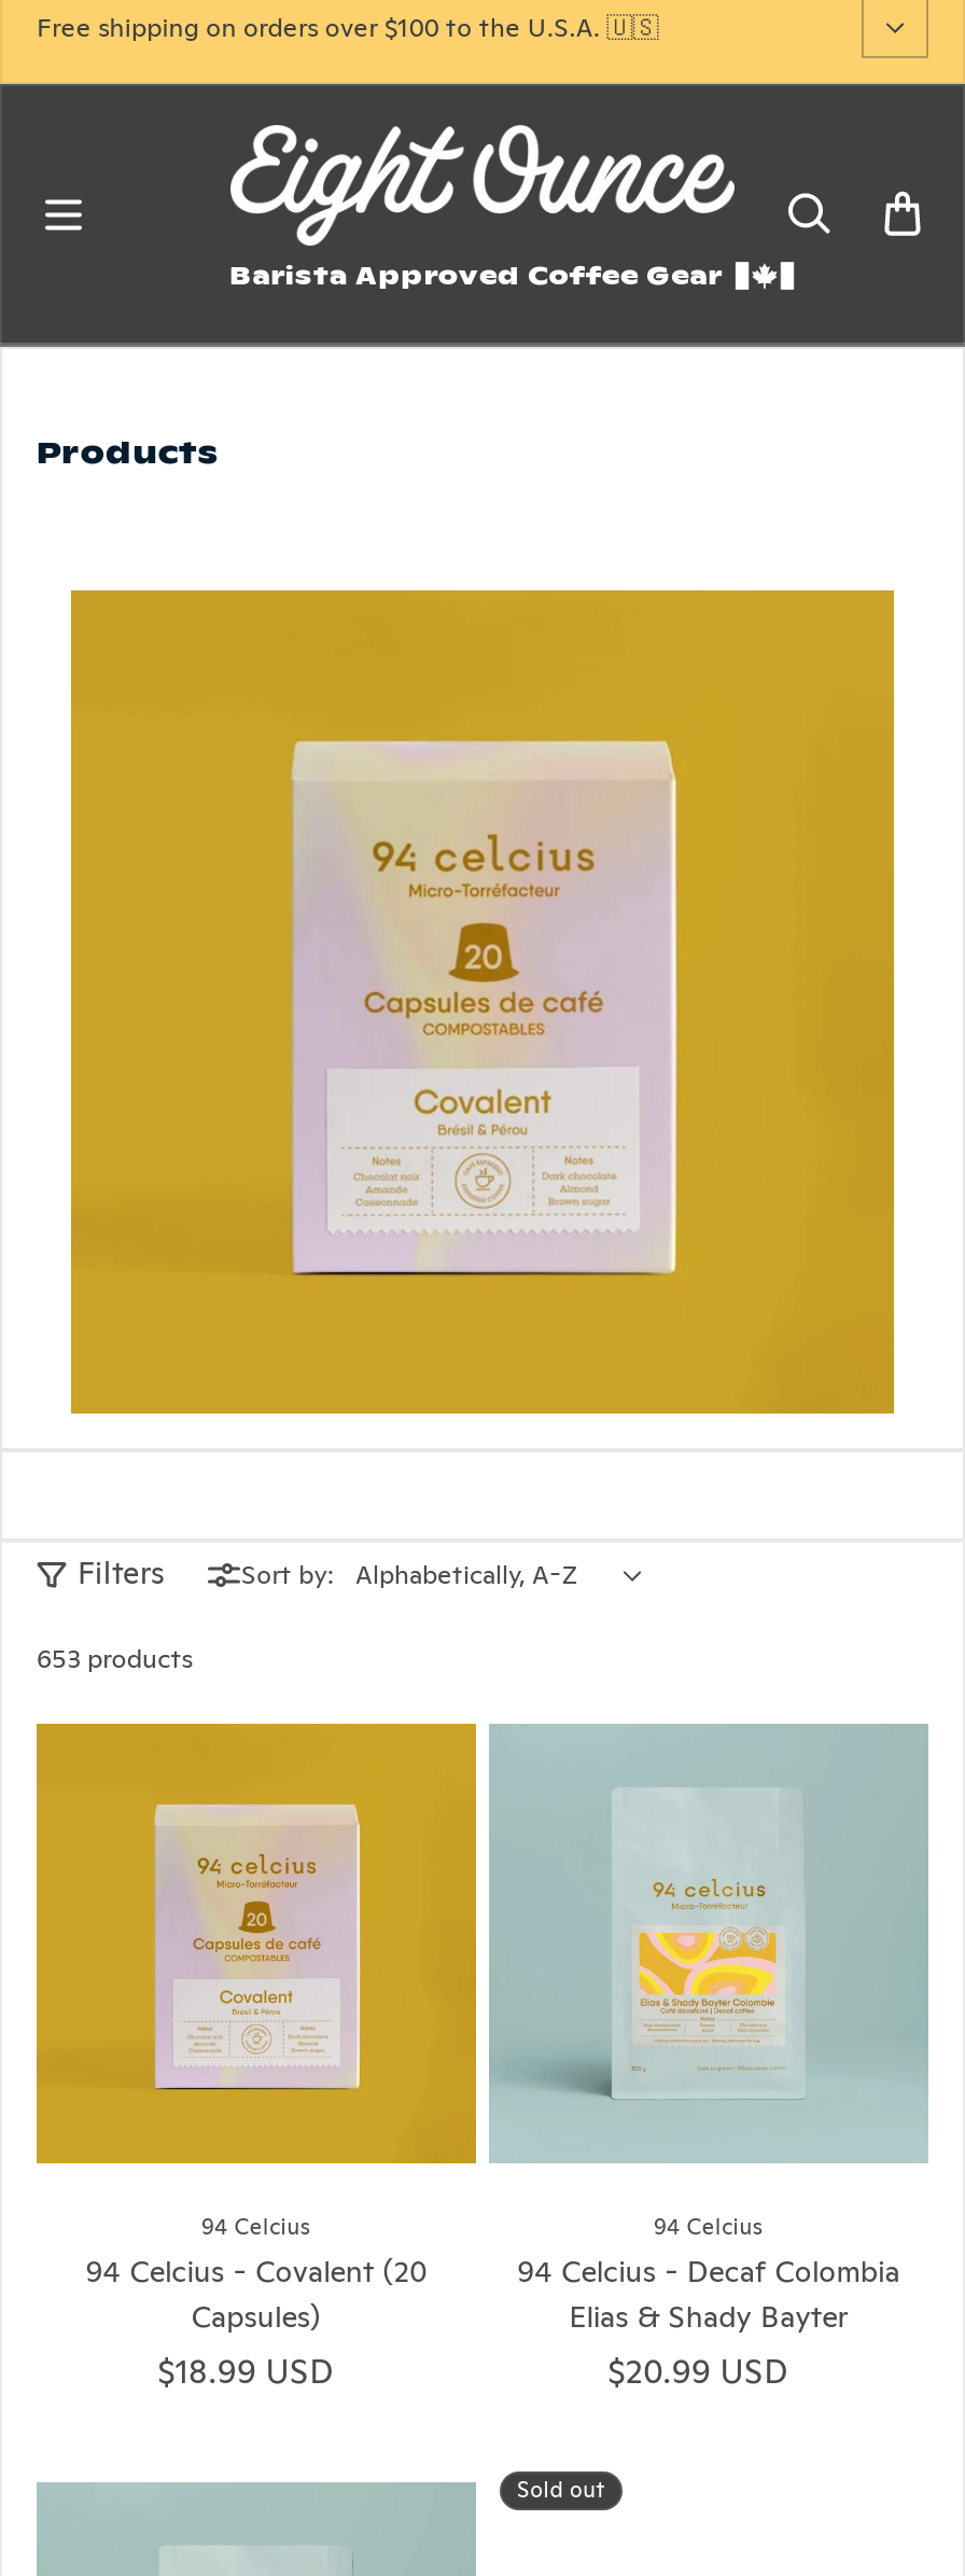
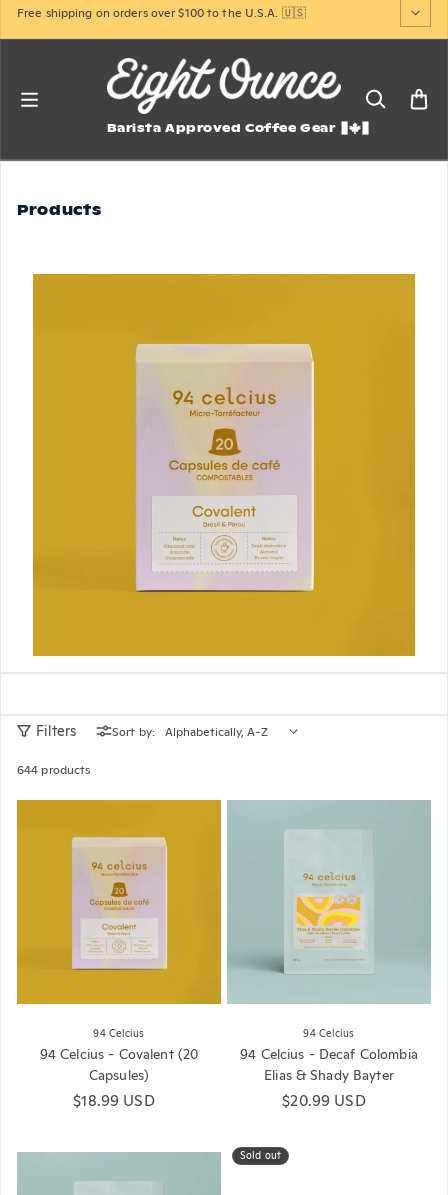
- 653 products
+ 644 products
